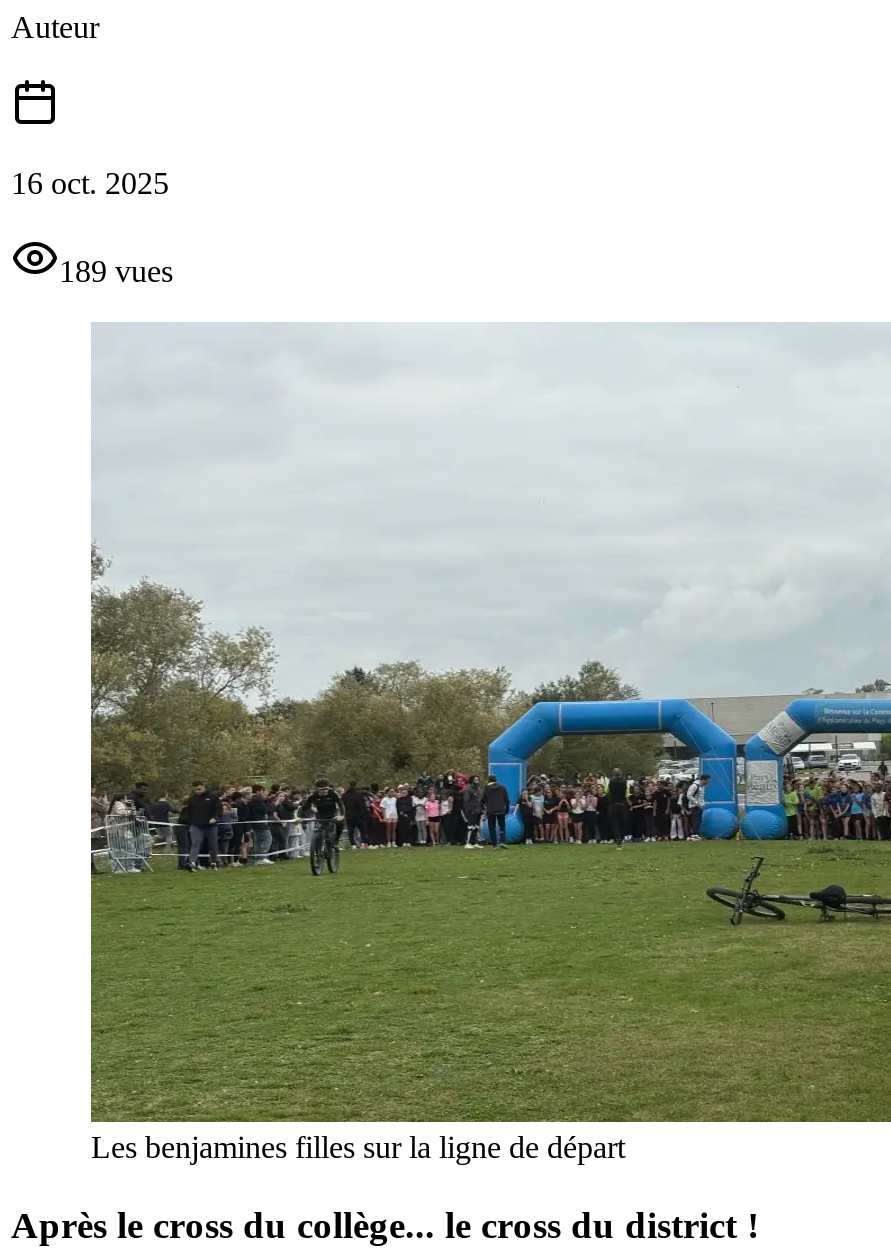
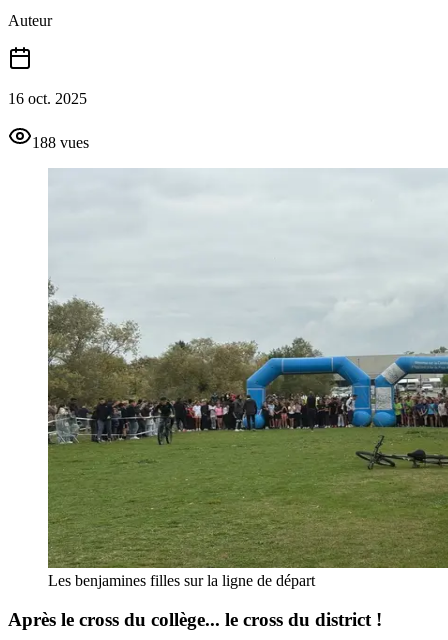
- 189 vues
+ 188 vues
